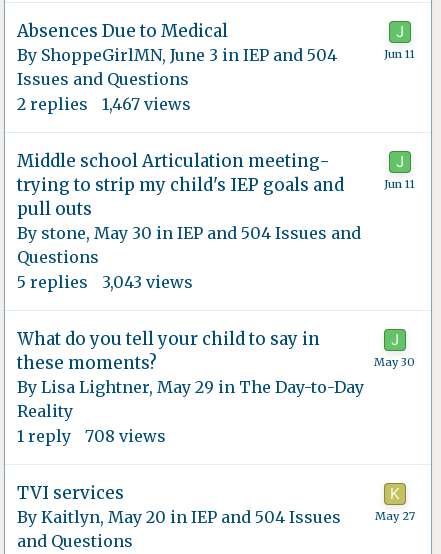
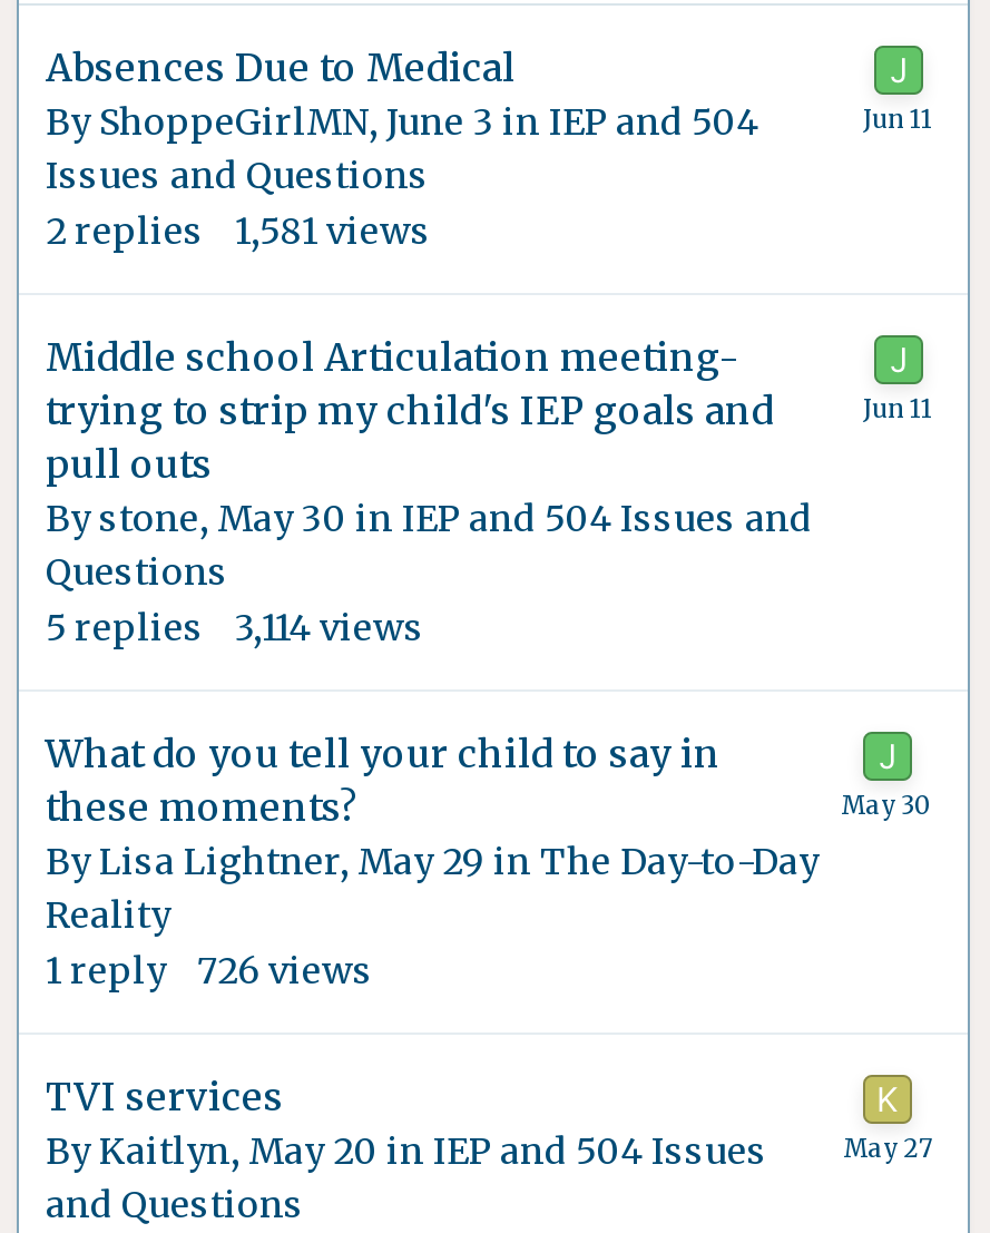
- 2 replies 1,467 views
+ 2 replies 1,581 views

- 5 replies 3,043 views
+ 5 replies 3,114 views

- 1 reply 708 views
+ 1 reply 726 views
